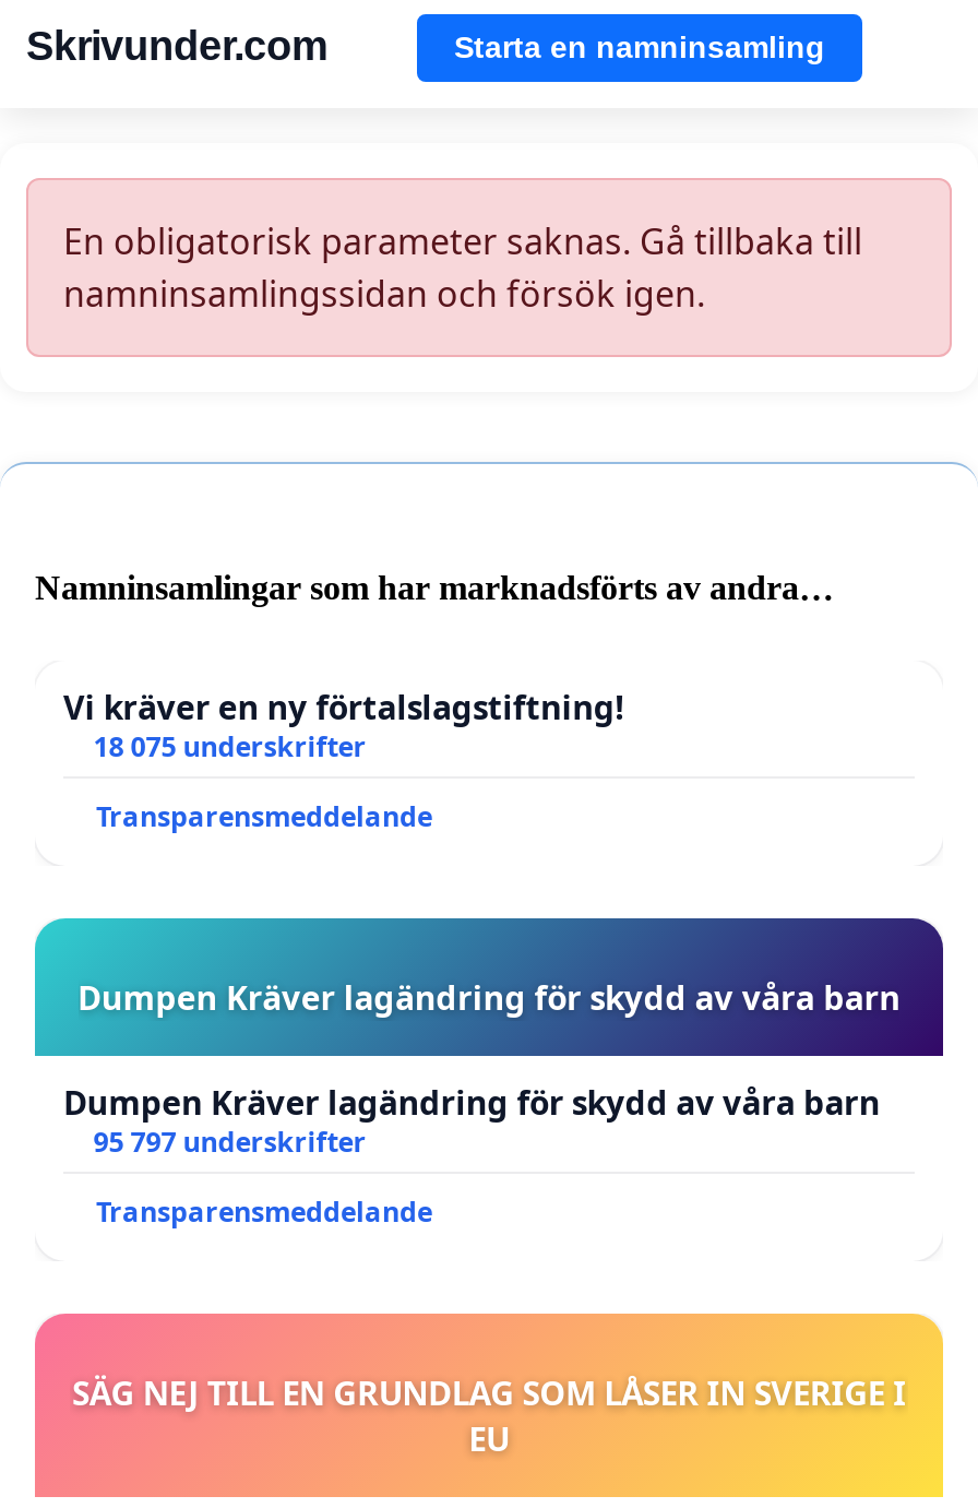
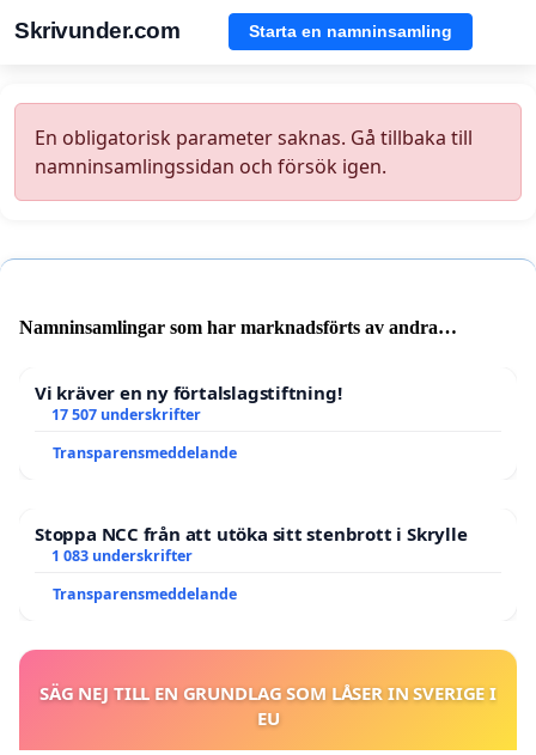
- 18 075 underskrifter
+ 17 507 underskrifter

- Dumpen Kräver lagändring för skydd av våra barn
- Dumpen Kräver lagändring för skydd av våra barn
- 95 797 underskrifter
+ Stoppa NCC från att utöka sitt stenbrott i Skrylle
+ 1 083 underskrifter
